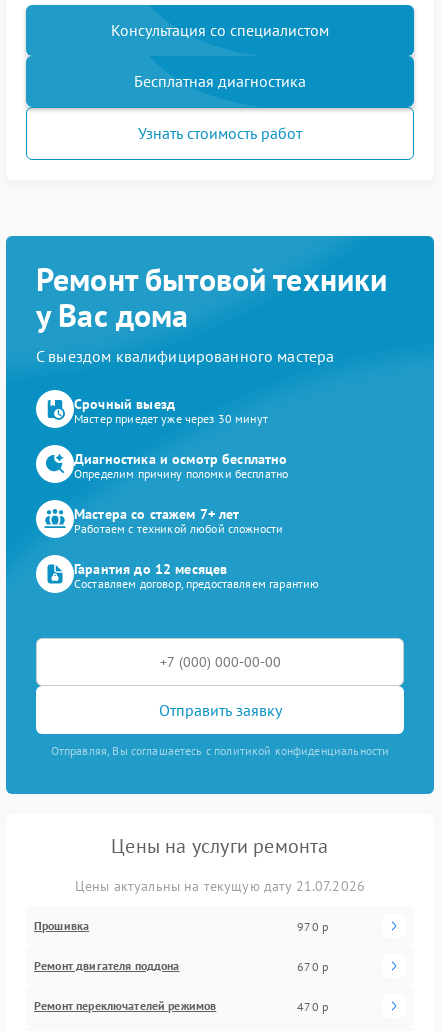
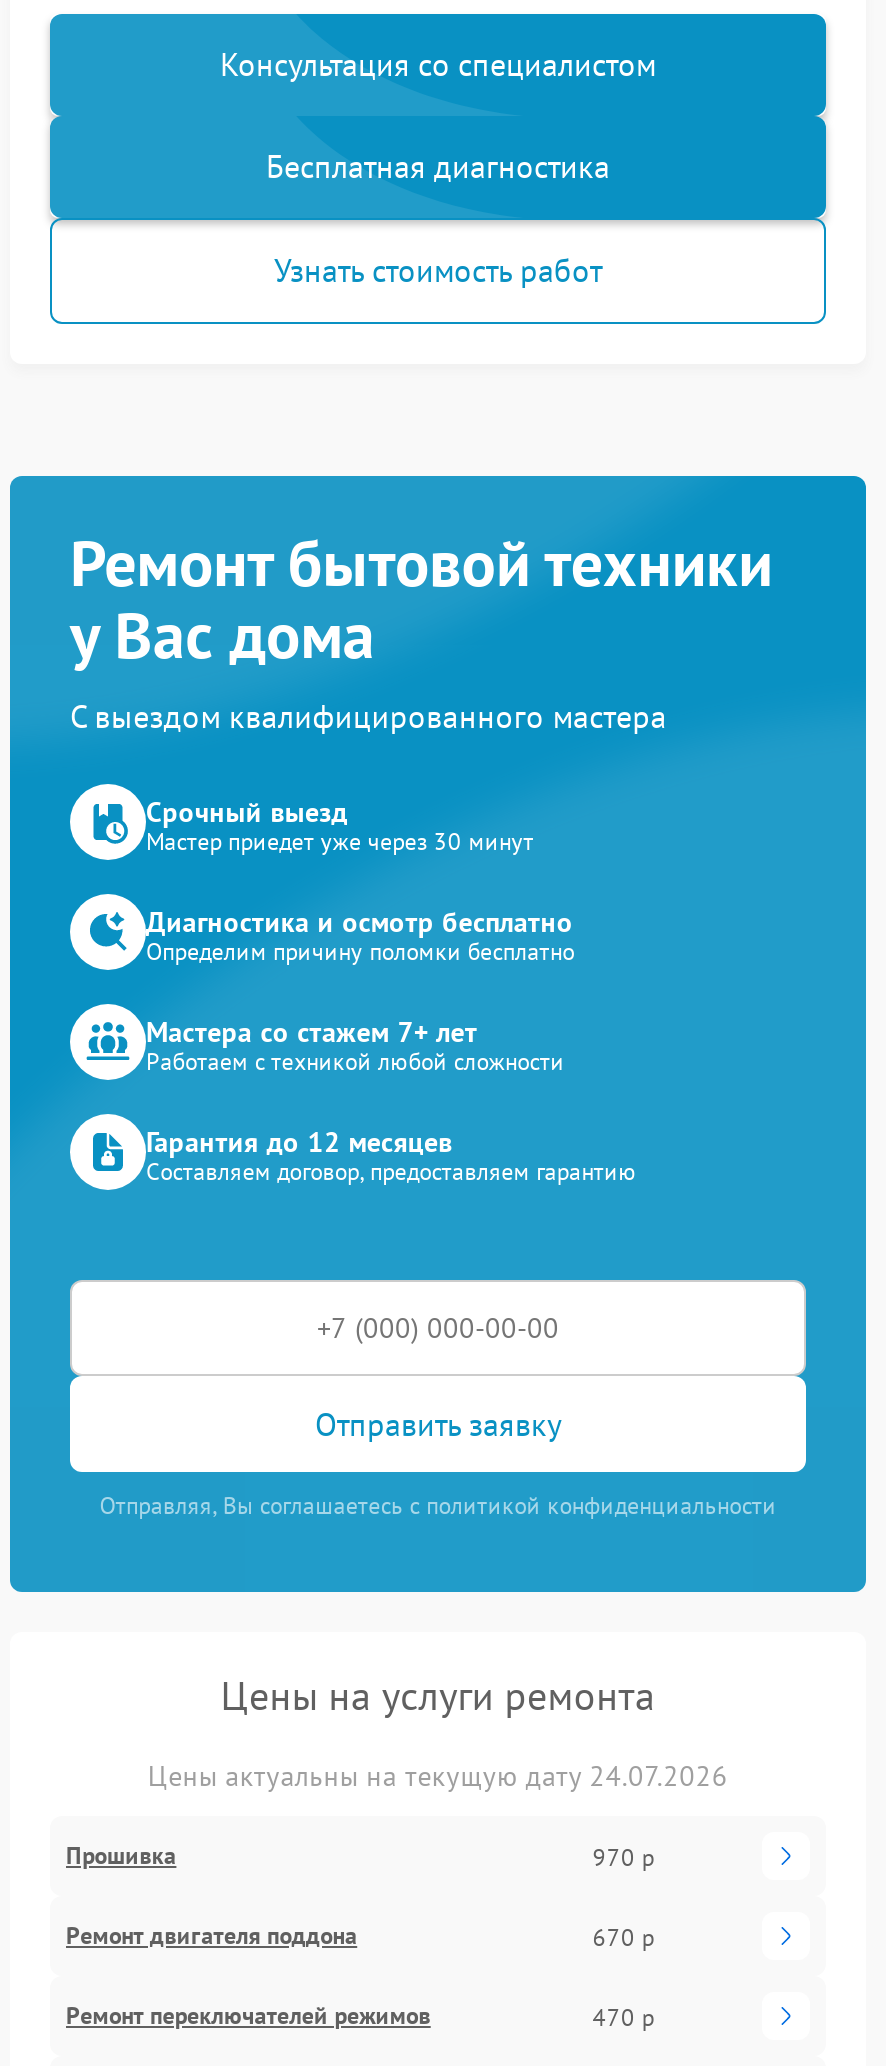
- Цены актуальны на текущую дату 21.07.2026
+ Цены актуальны на текущую дату 24.07.2026
